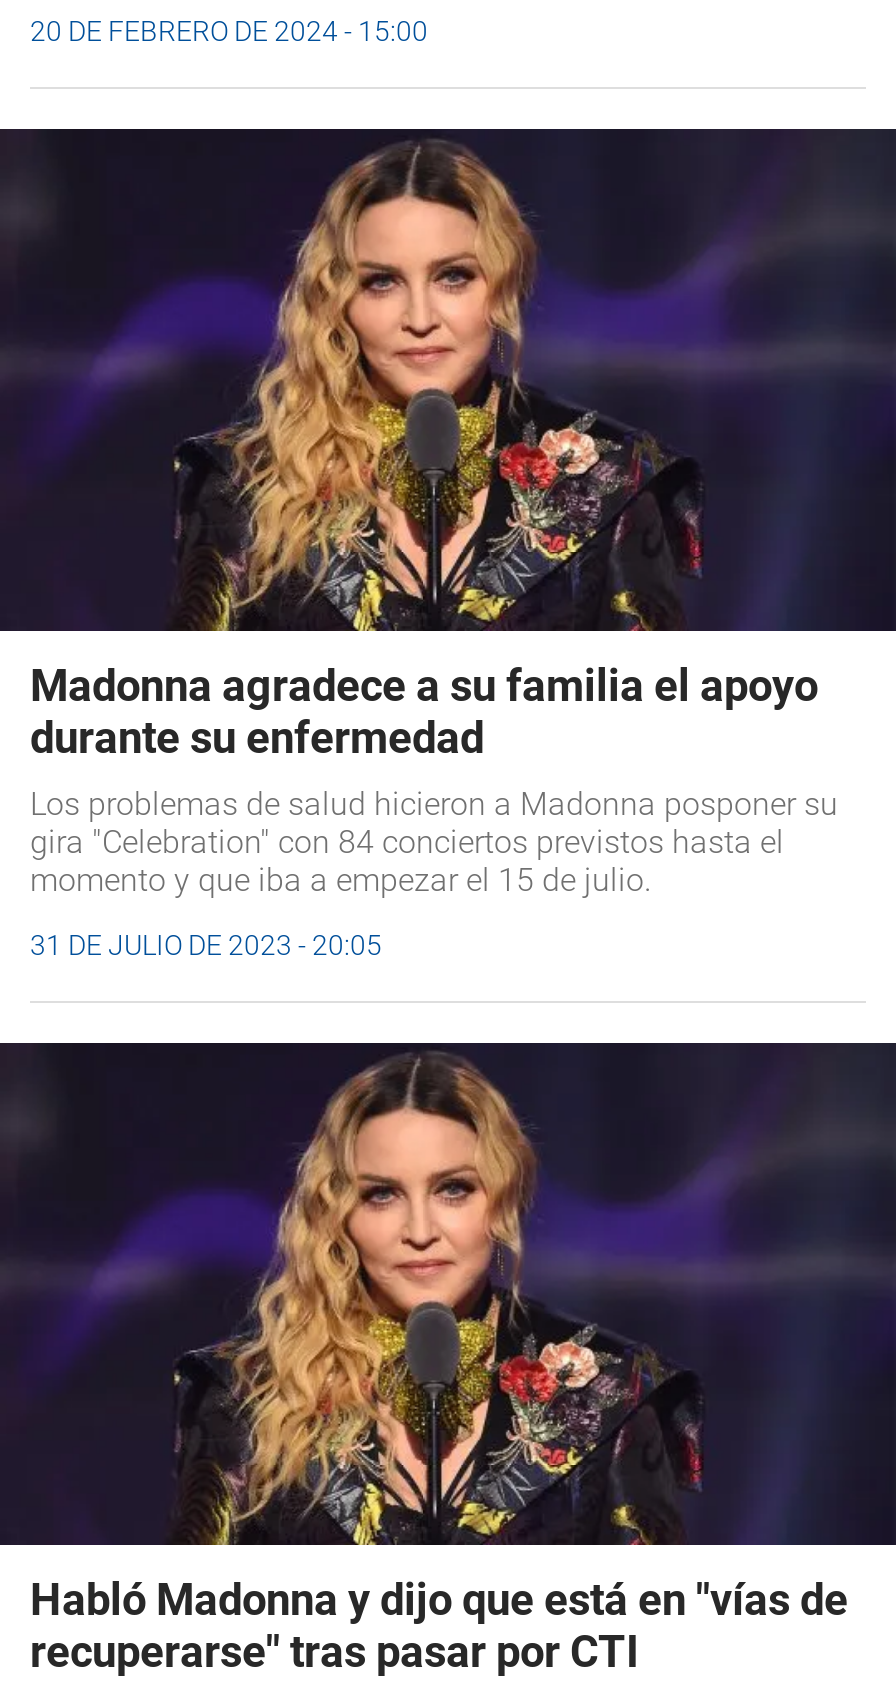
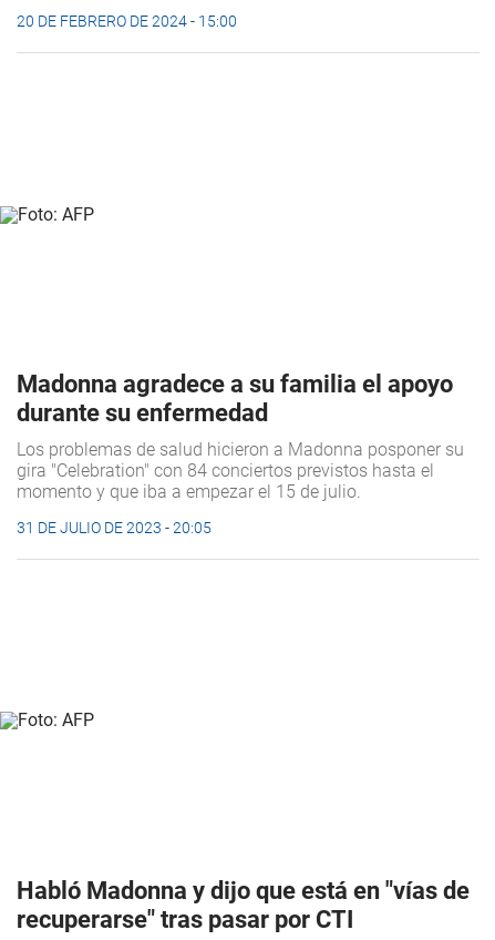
- [image]

- [image]
